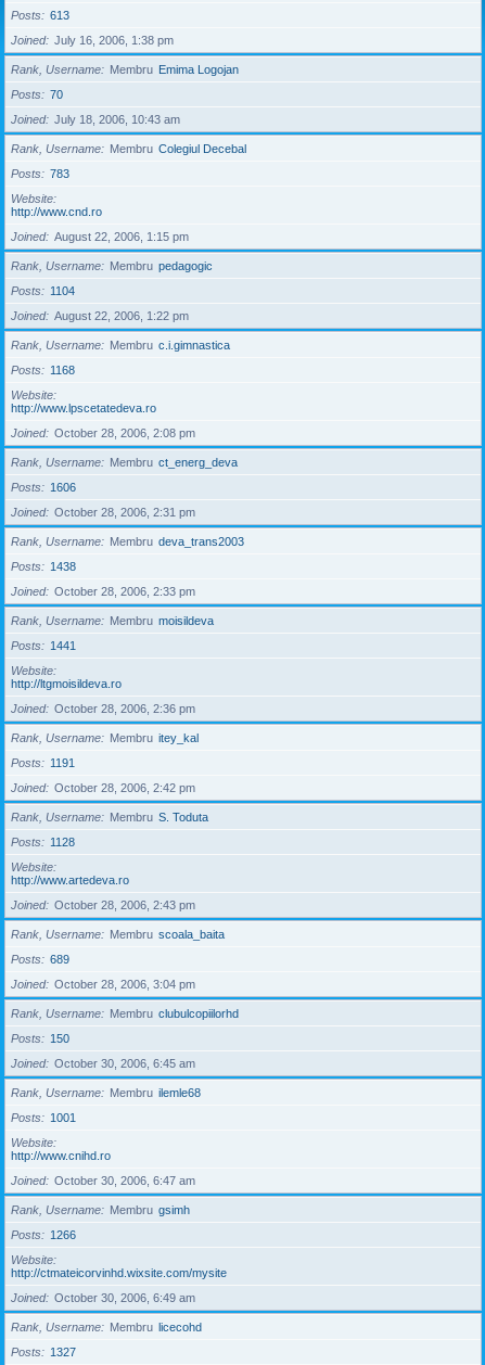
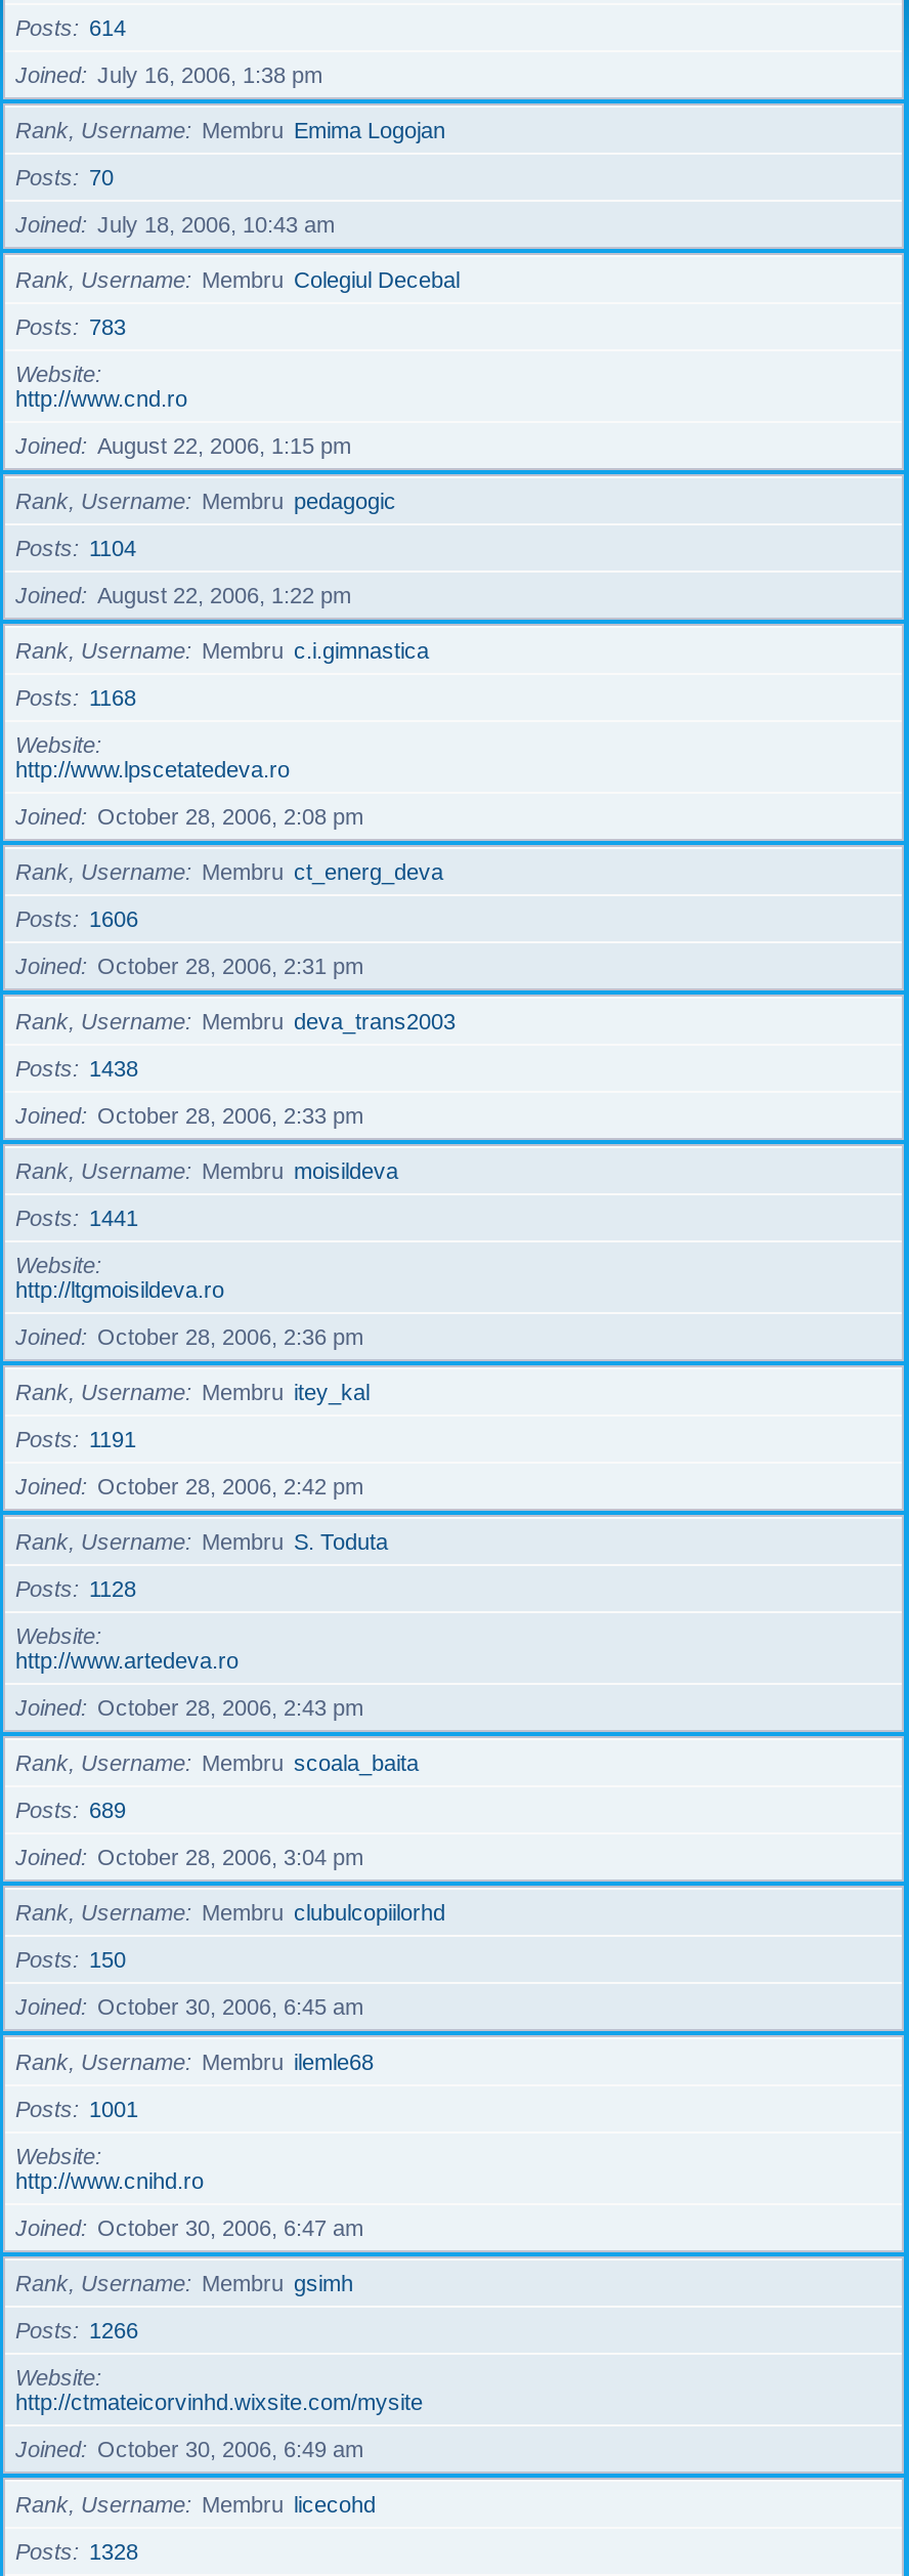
- Posts 613
+ Posts 614

- Posts 1327
+ Posts 1328
